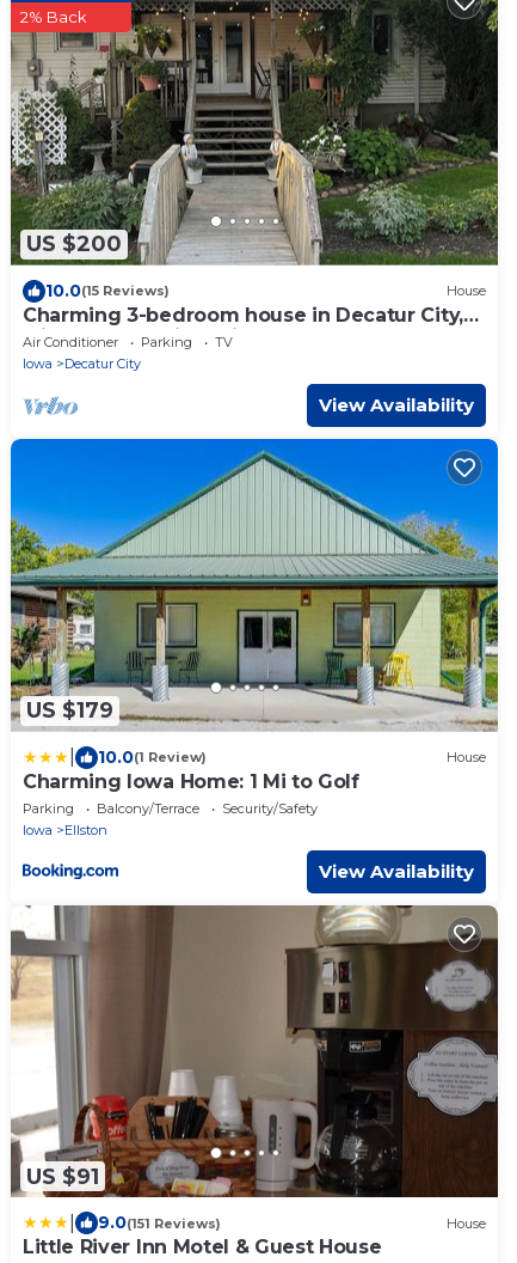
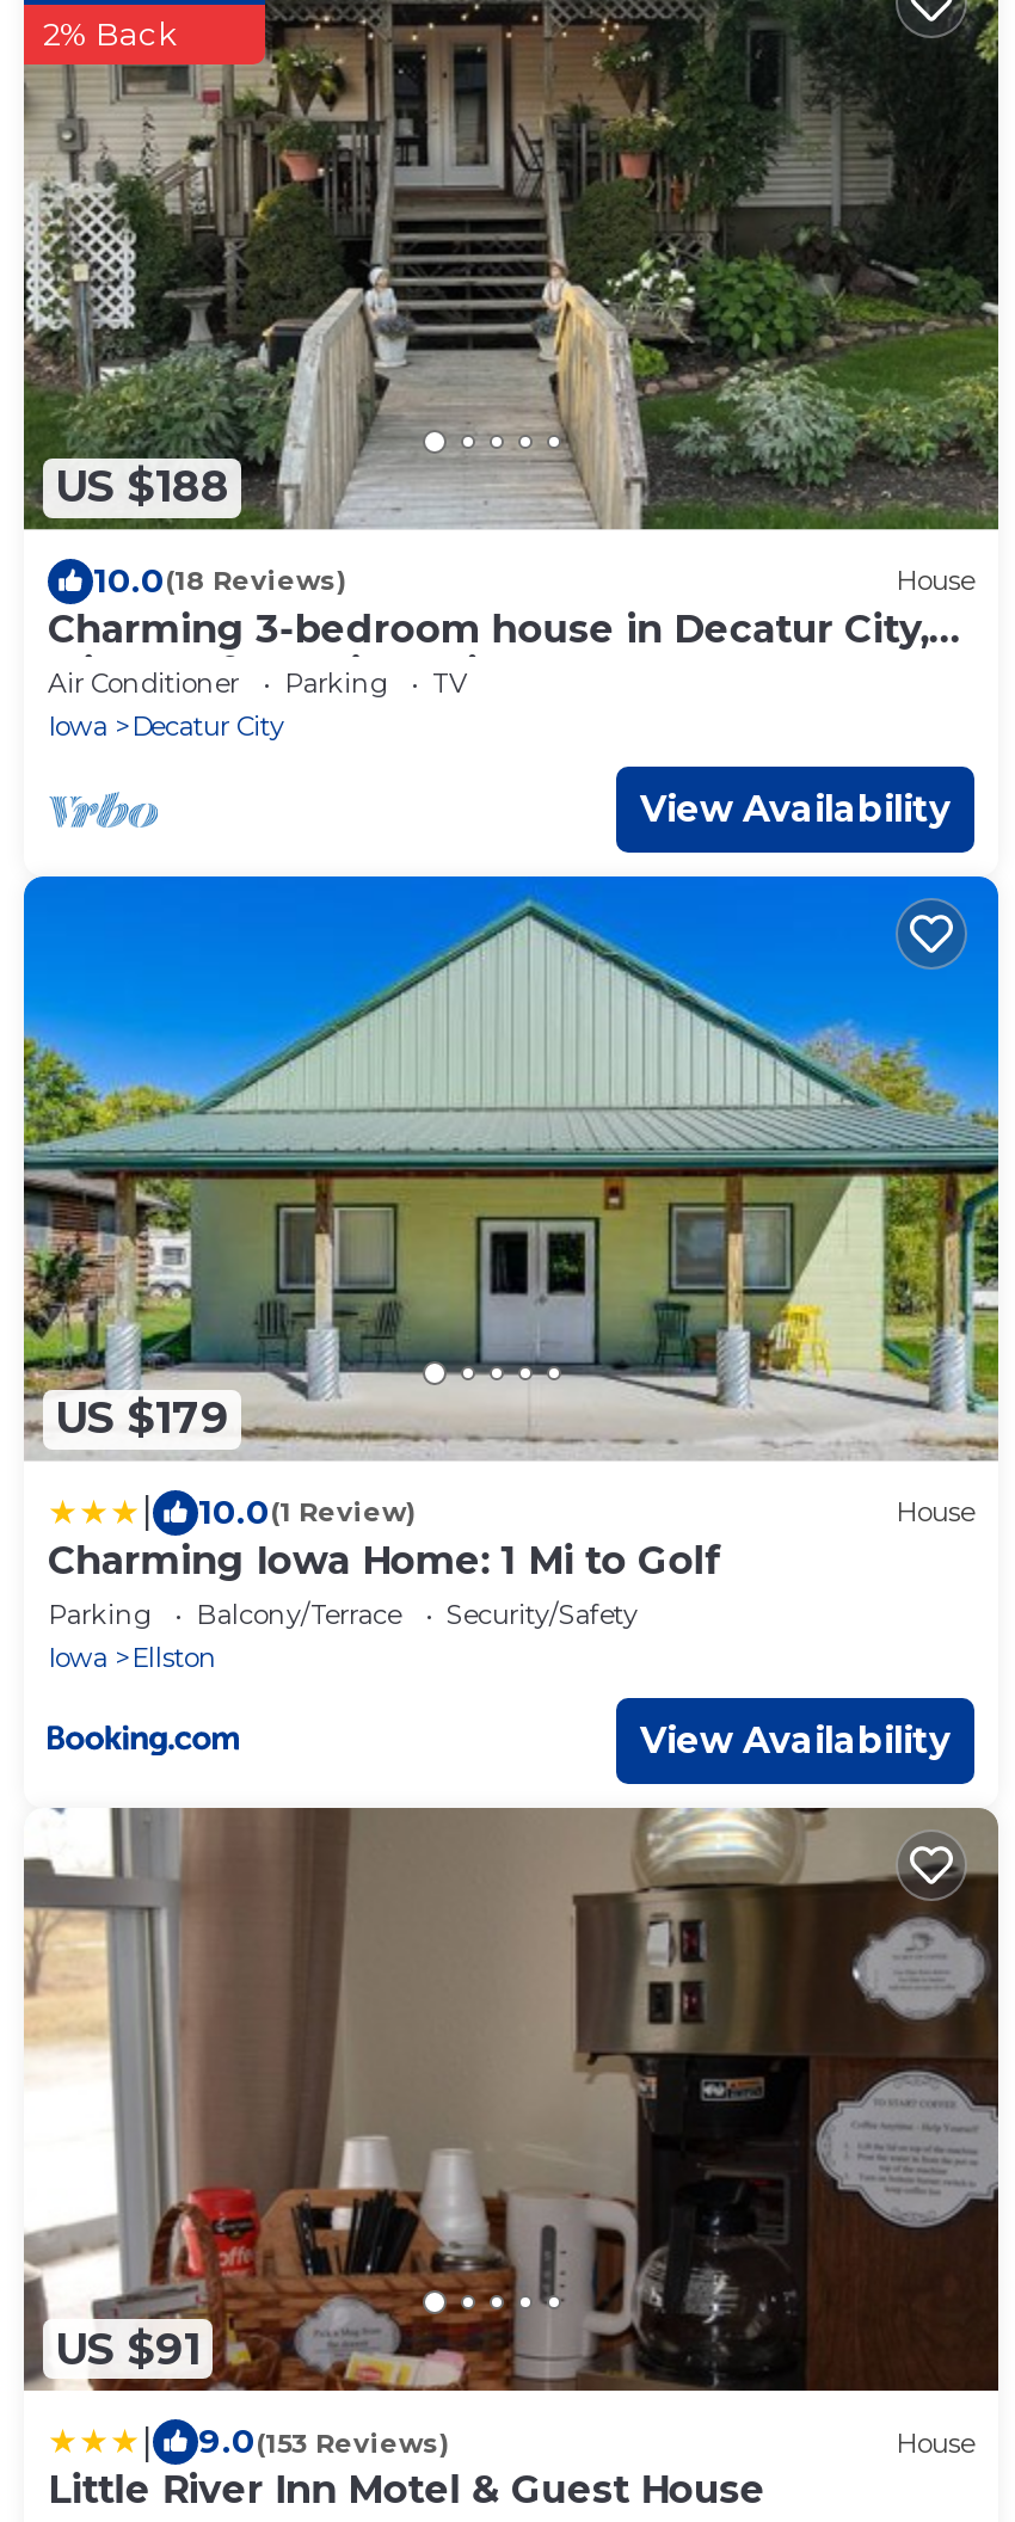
- US $200
+ US $188

- 10.0(15 Reviews)
+ 10.0(18 Reviews)

- 9.0(151 Reviews)
+ 9.0(153 Reviews)
